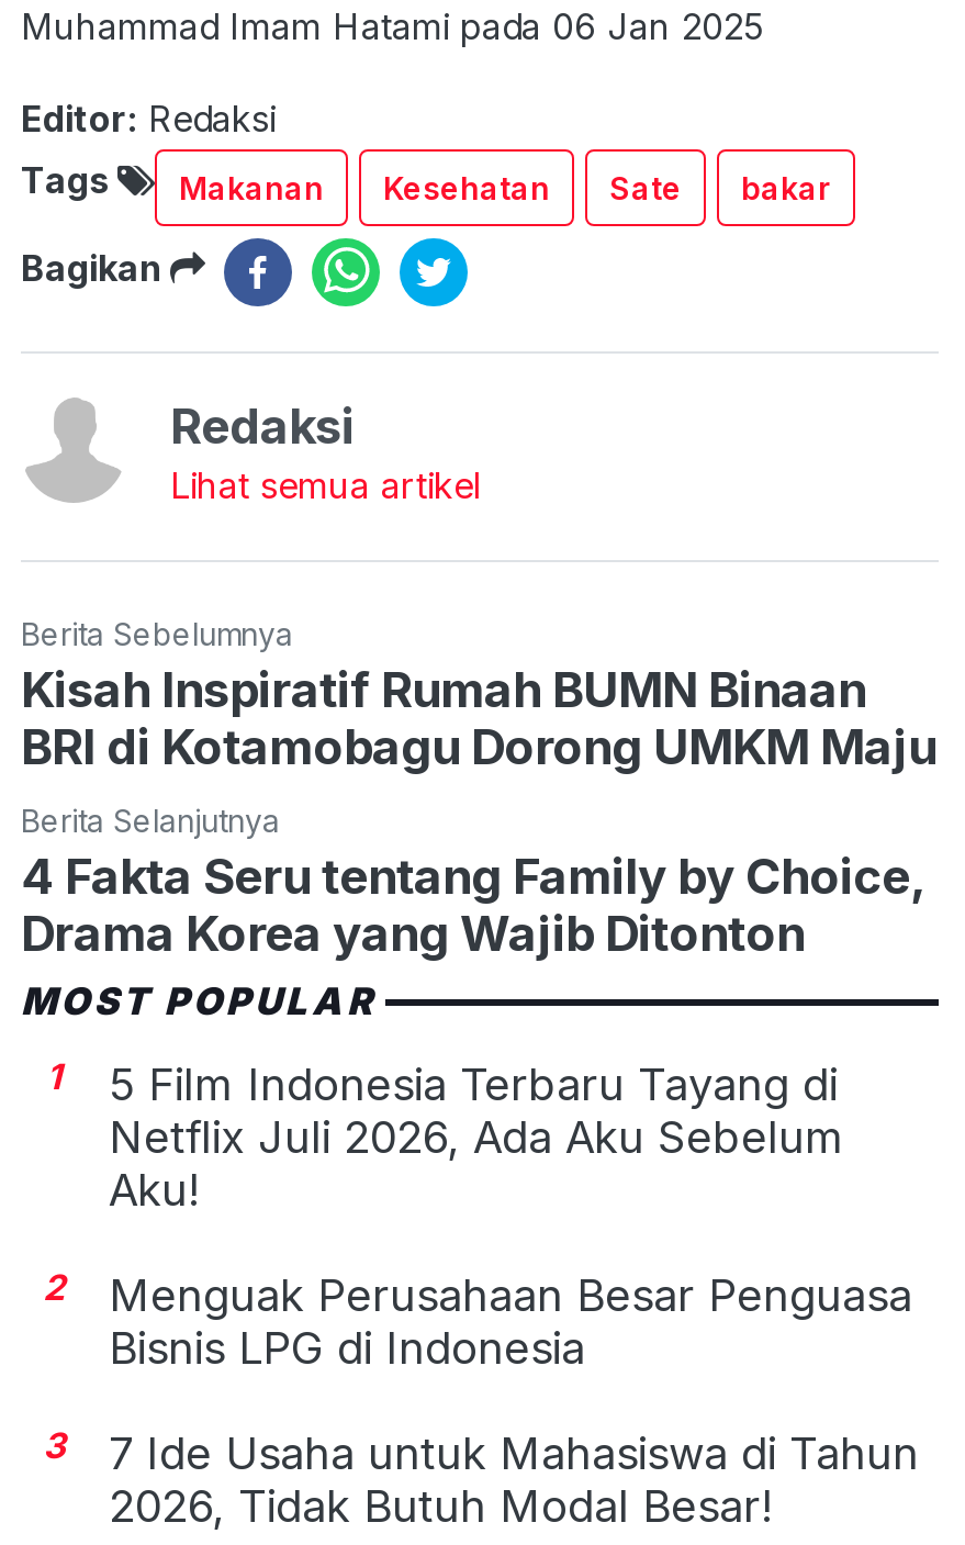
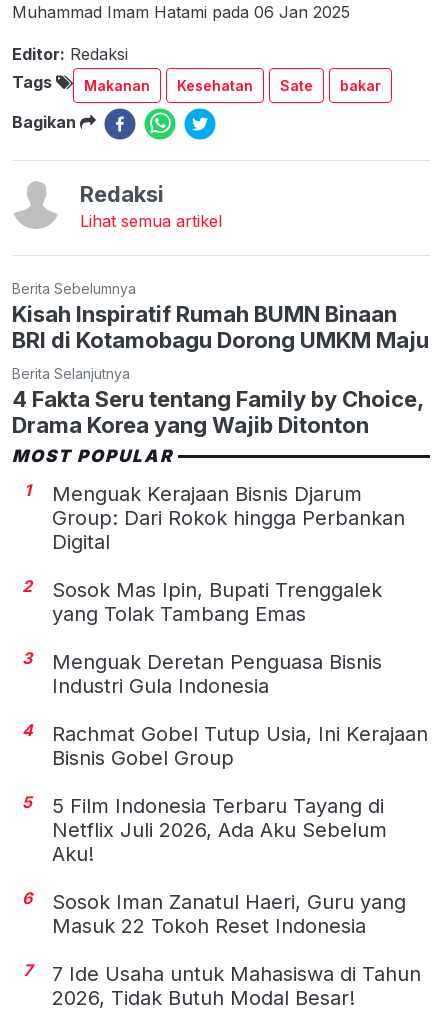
+ Menguak Kerajaan Bisnis Djarum
+ Group: Dari Rokok hingga Perbankan
+ Digital
+ 2
+ Sosok Mas Ipin, Bupati Trenggalek
+ yang Tolak Tambang Emas
+ 3
+ Menguak Deretan Penguasa Bisnis
+ Industri Gula Indonesia
+ 4
+ Rachmat Gobel Tutup Usia, Ini Kerajaan
+ Bisnis Gobel Group
+ 5

- 2
- Menguak Perusahaan Besar Penguasa
- Bisnis LPG di Indonesia
+ 6
+ Sosok Iman Zanatul Haeri, Guru yang
+ Masuk 22 Tokoh Reset Indonesia

- 3 7 Ide Usaha untuk Mahasiswa di Tahun
+ 7 7 Ide Usaha untuk Mahasiswa di Tahun
